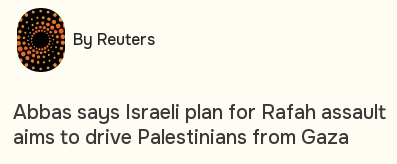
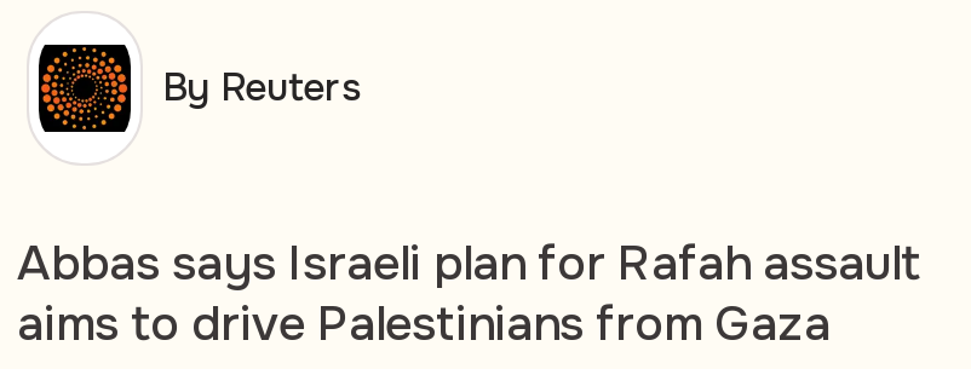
- [image]
+ [image]
